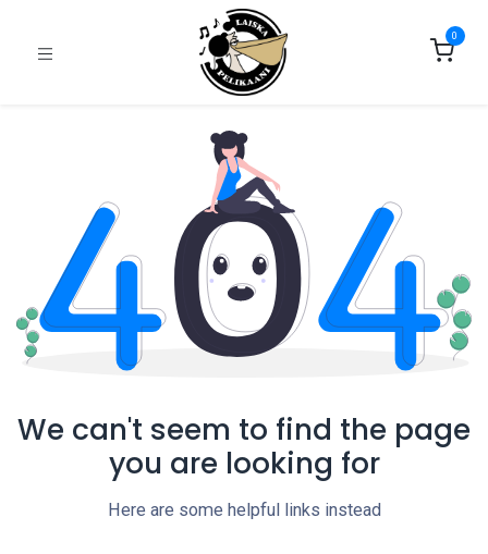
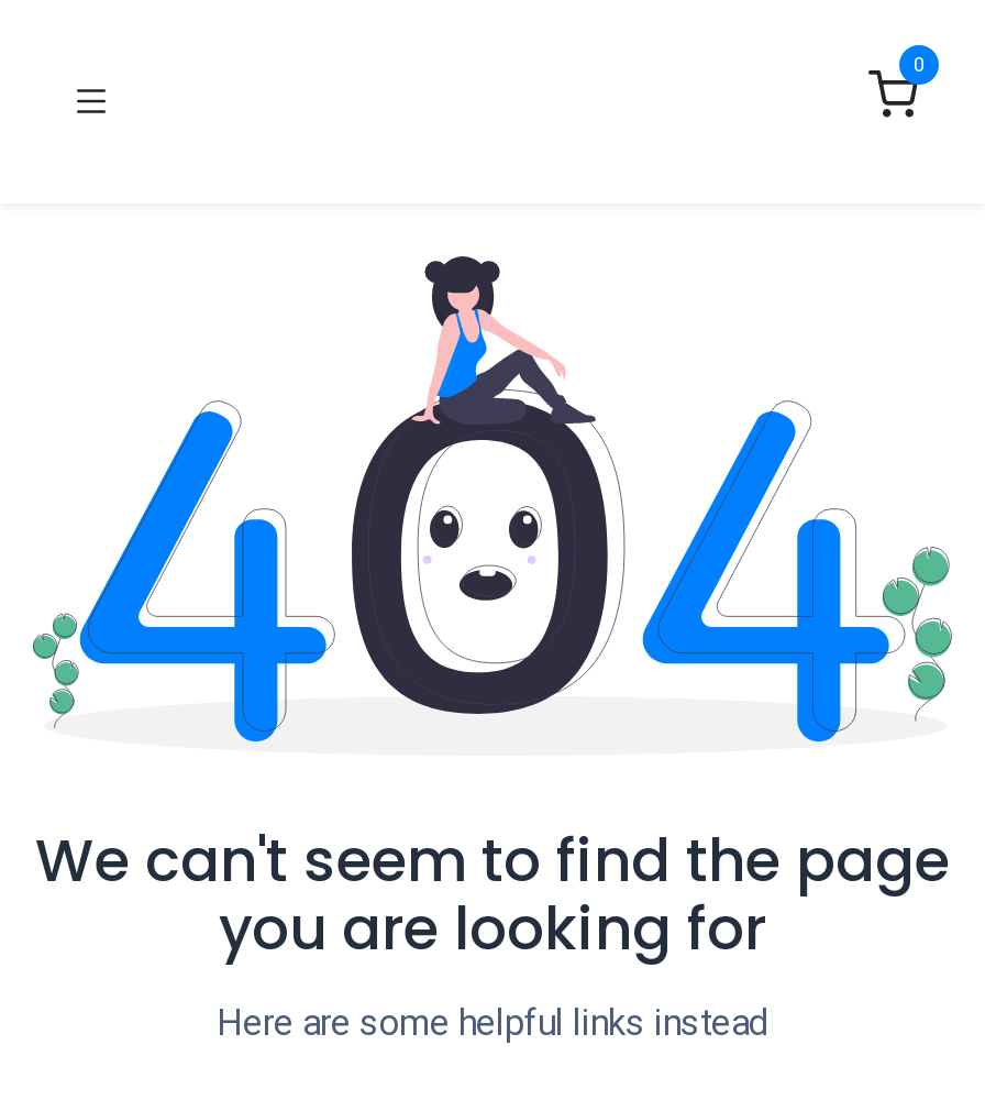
- [image]
